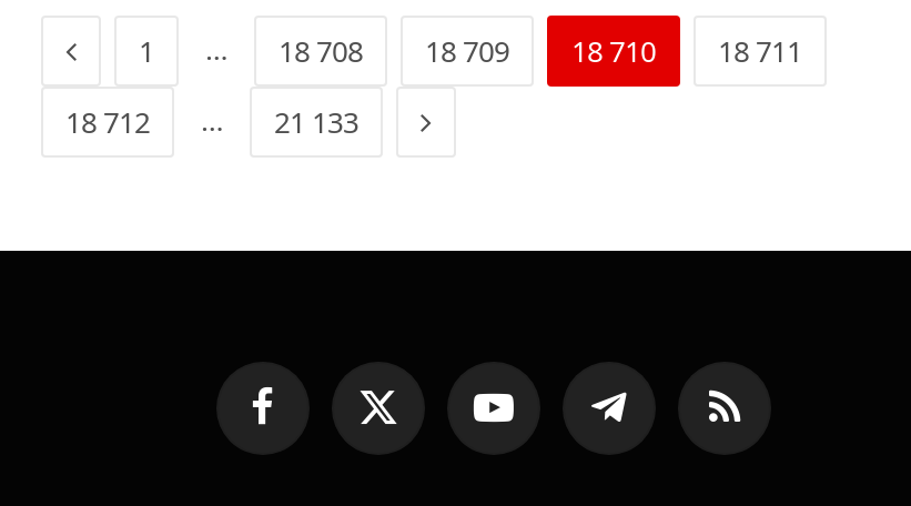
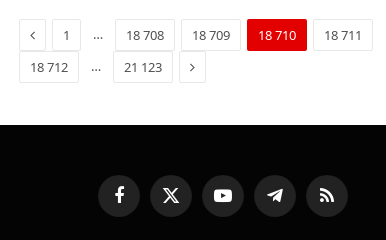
- 21 133
+ 21 123
